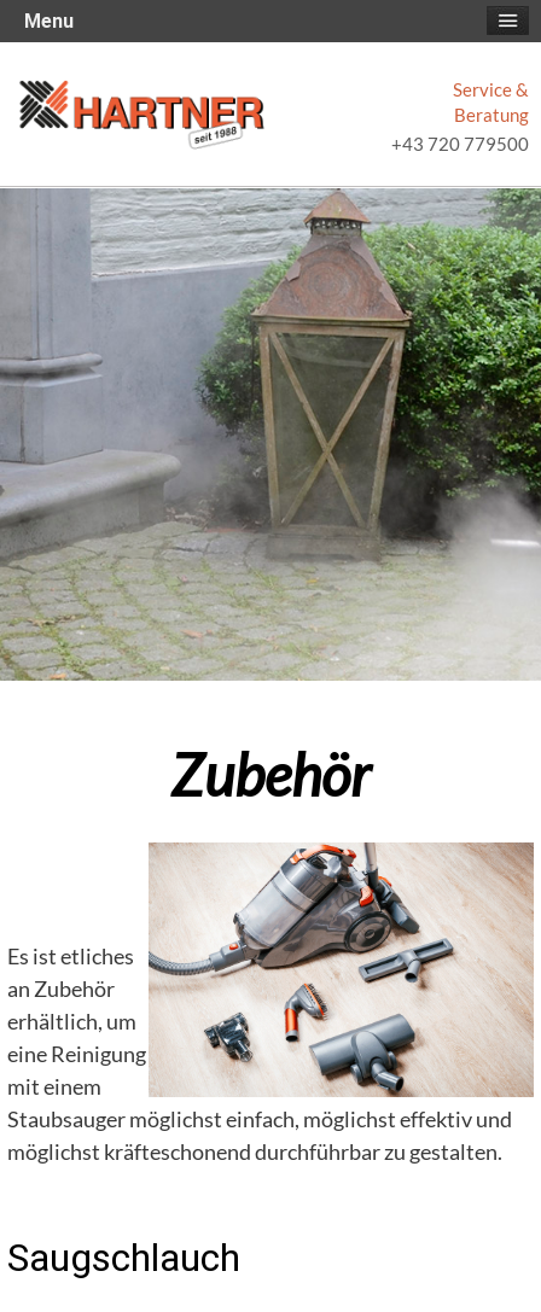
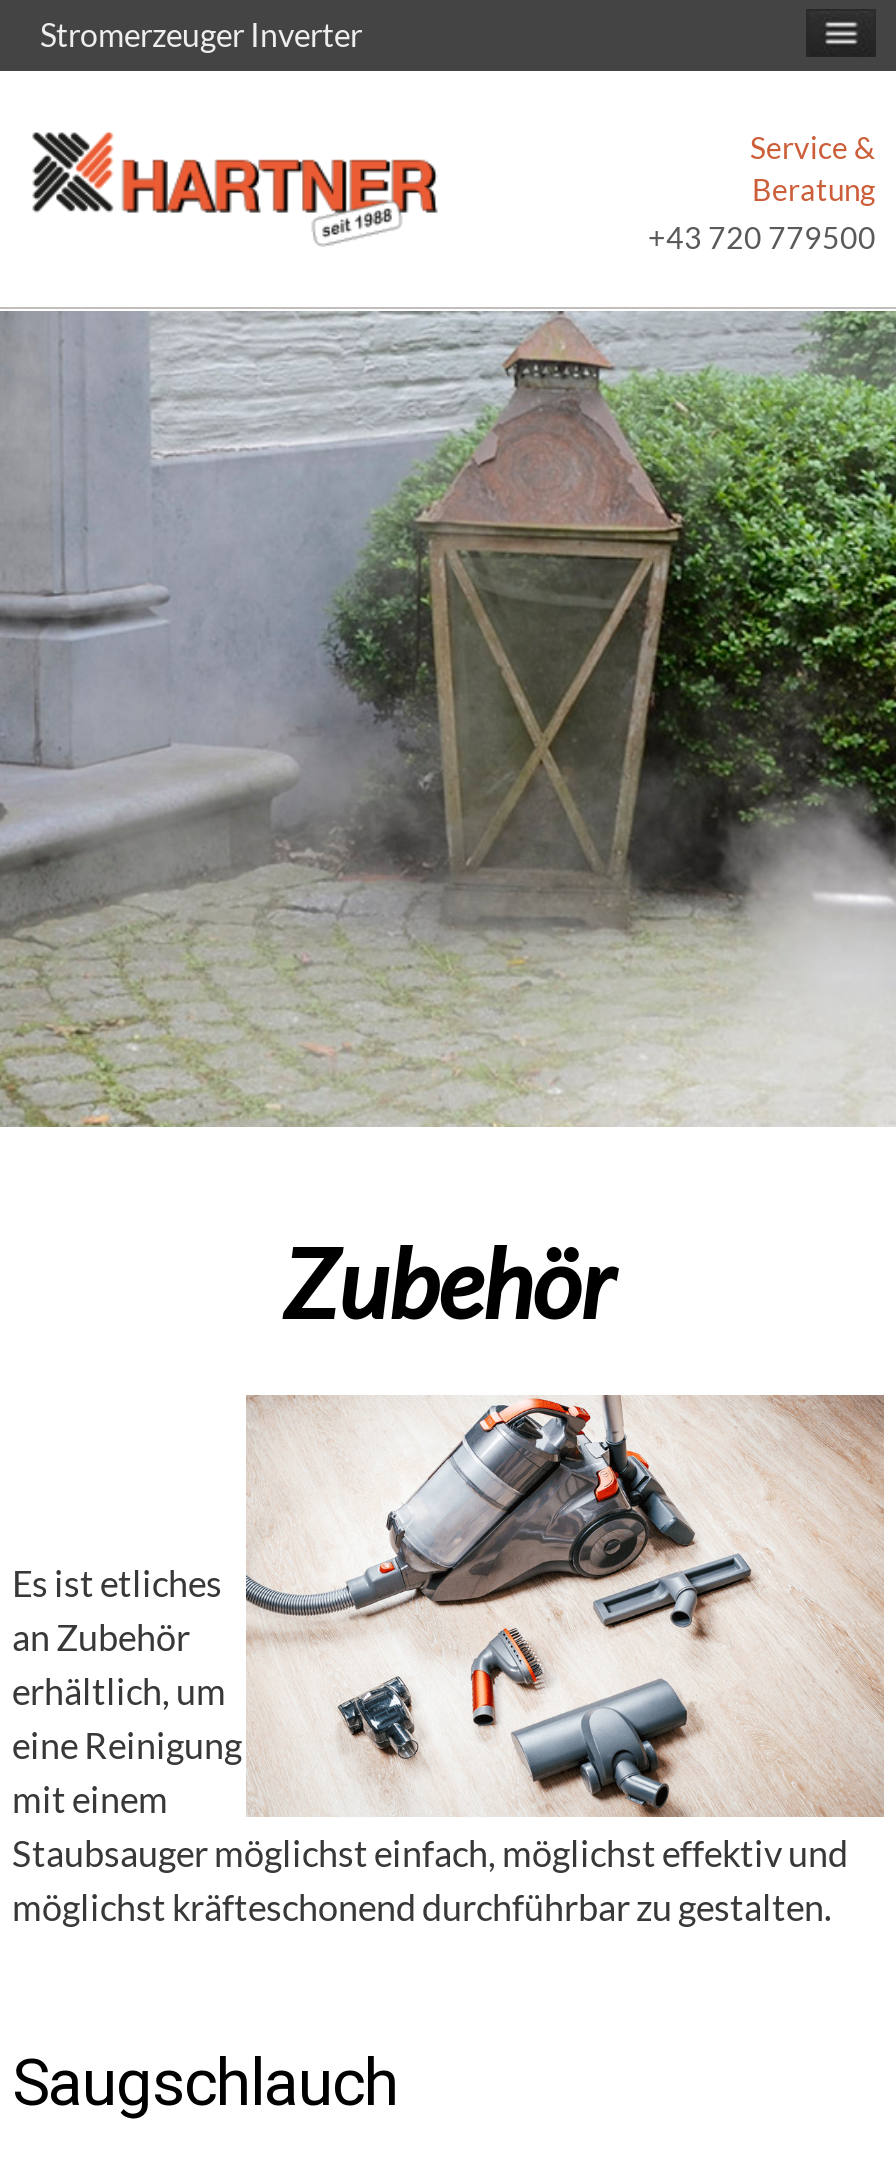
- Menu
+ Stromerzeuger Inverter
